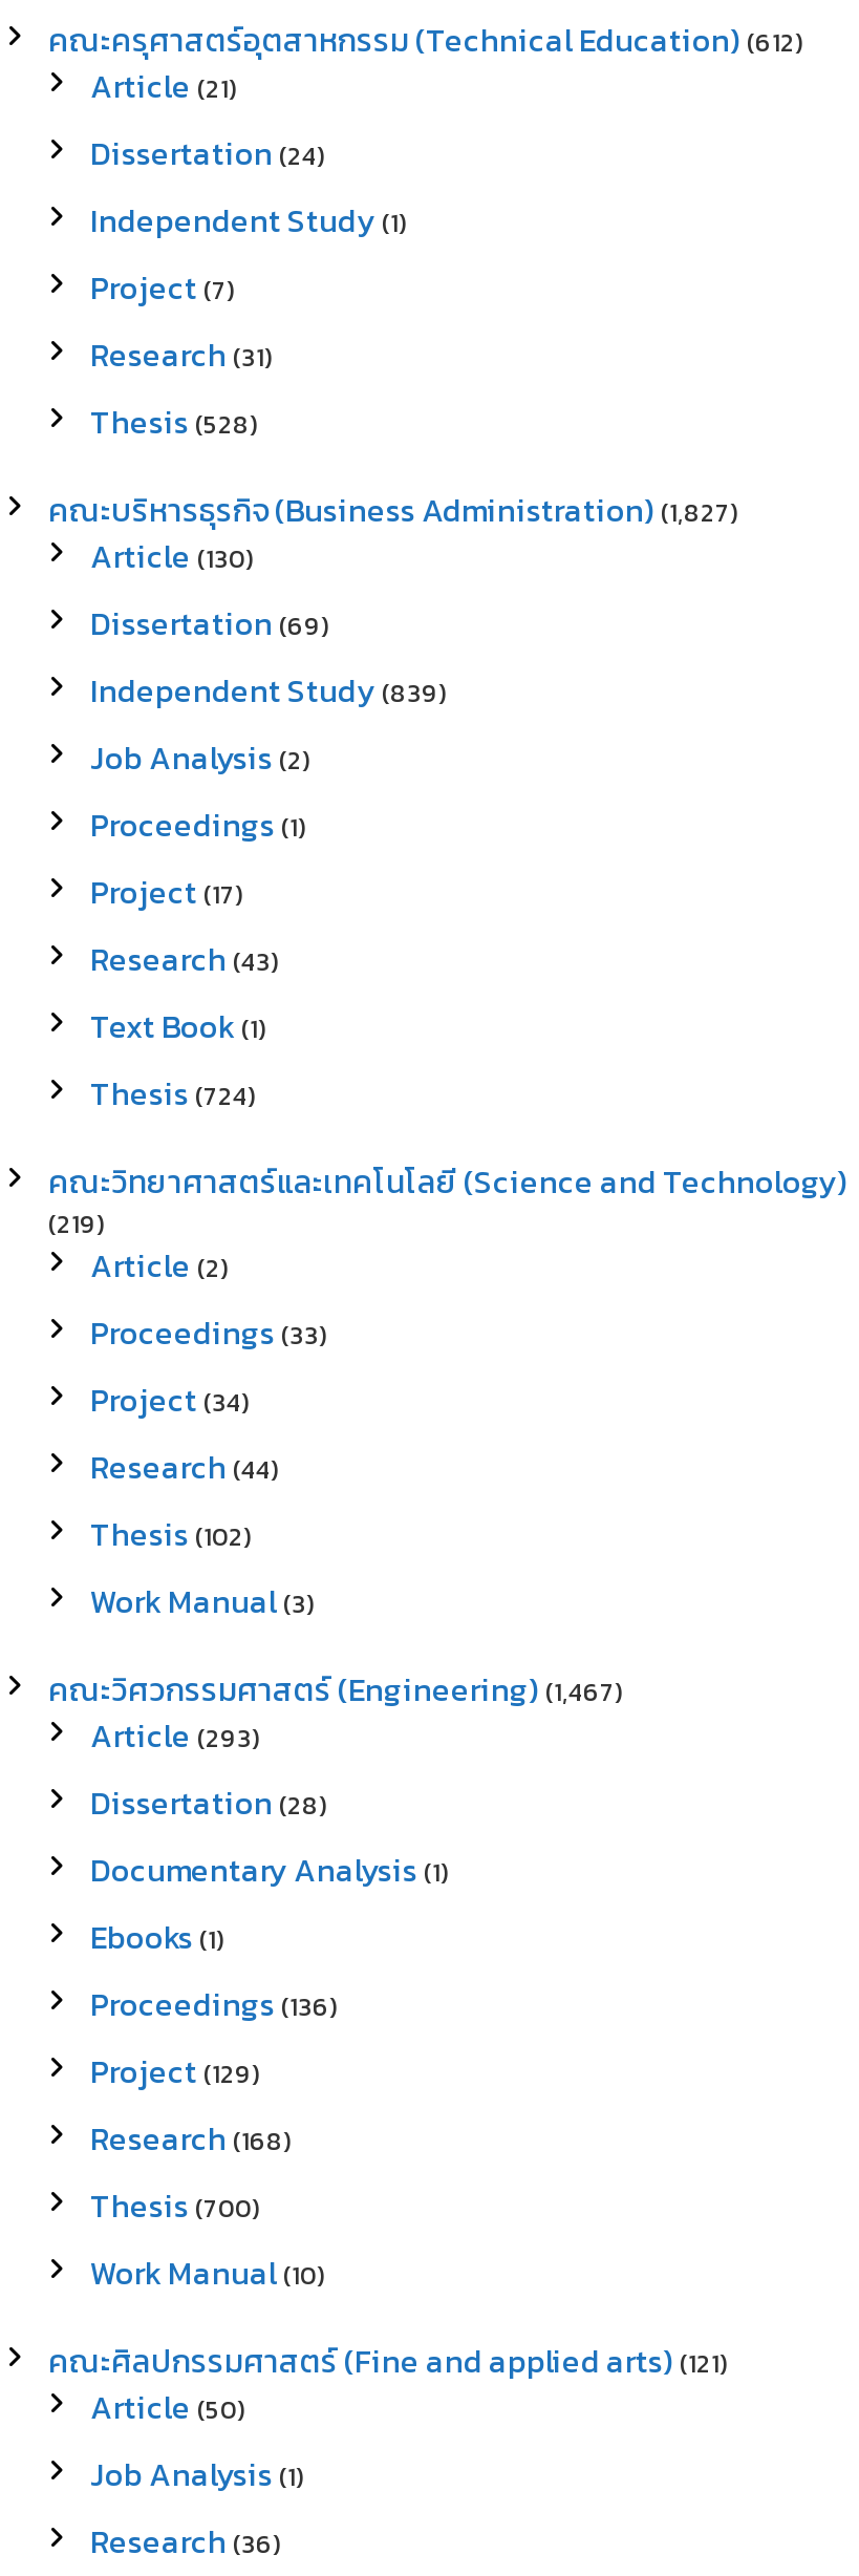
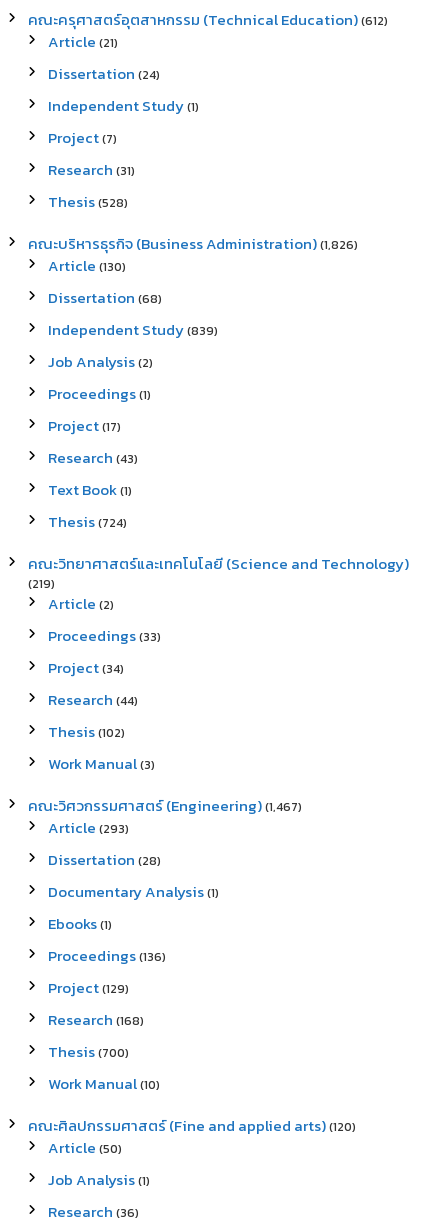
- คณะบริหารธุรกิจ (Business Administration) (1,827)
+ คณะบริหารธุรกิจ (Business Administration) (1,826)

- Dissertation (69)
+ Dissertation (68)

- คณะศิลปกรรมศาสตร์ (Fine and applied arts) (121)
+ คณะศิลปกรรมศาสตร์ (Fine and applied arts) (120)
